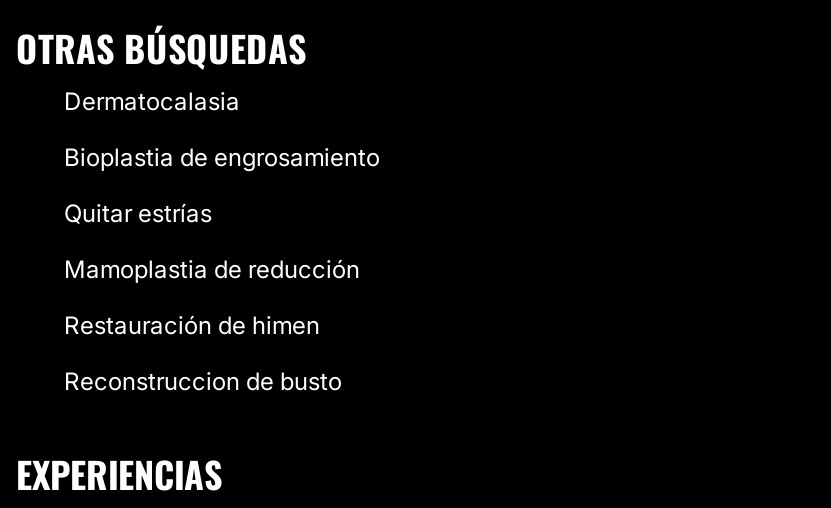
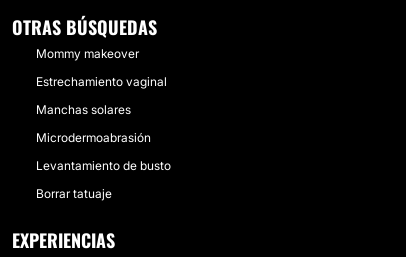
- Dermatocalasia
+ Mommy makeover

- Bioplastia de engrosamiento
+ Estrechamiento vaginal

- Quitar estrías
+ Manchas solares

- Mamoplastia de reducción
+ Microdermoabrasión

- Restauración de himen
+ Levantamiento de busto

- Reconstruccion de busto
+ Borrar tatuaje
